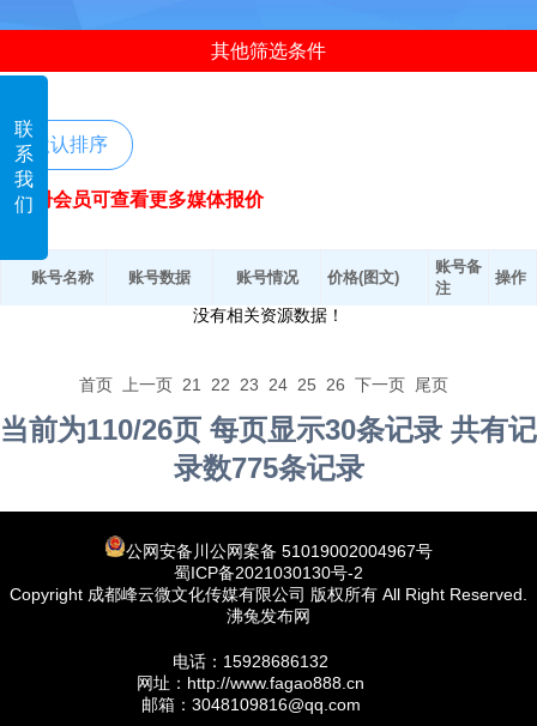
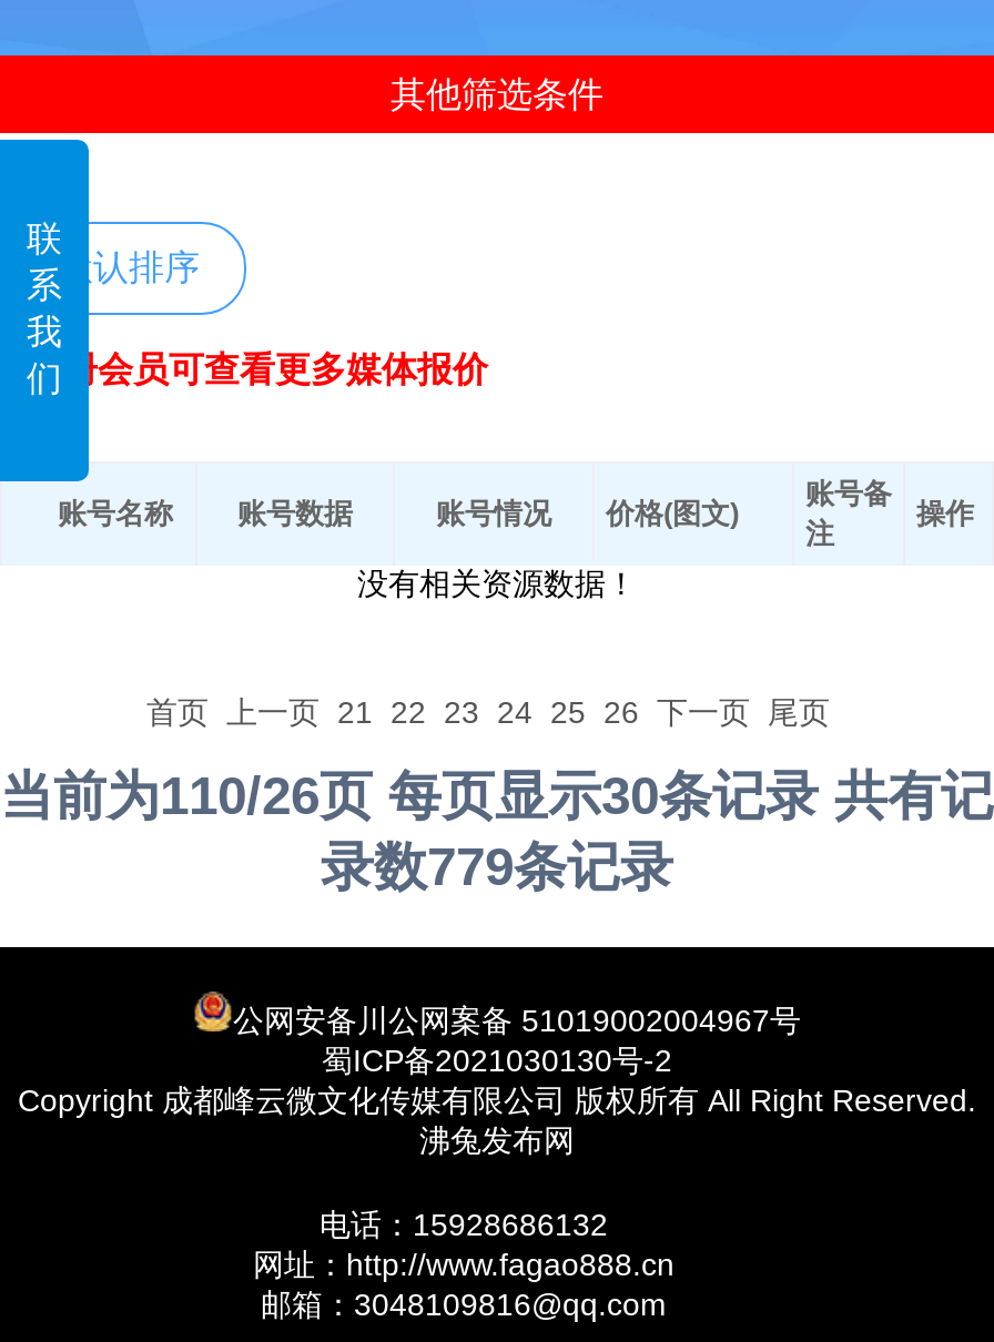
- 录数775条记录
+ 录数779条记录
